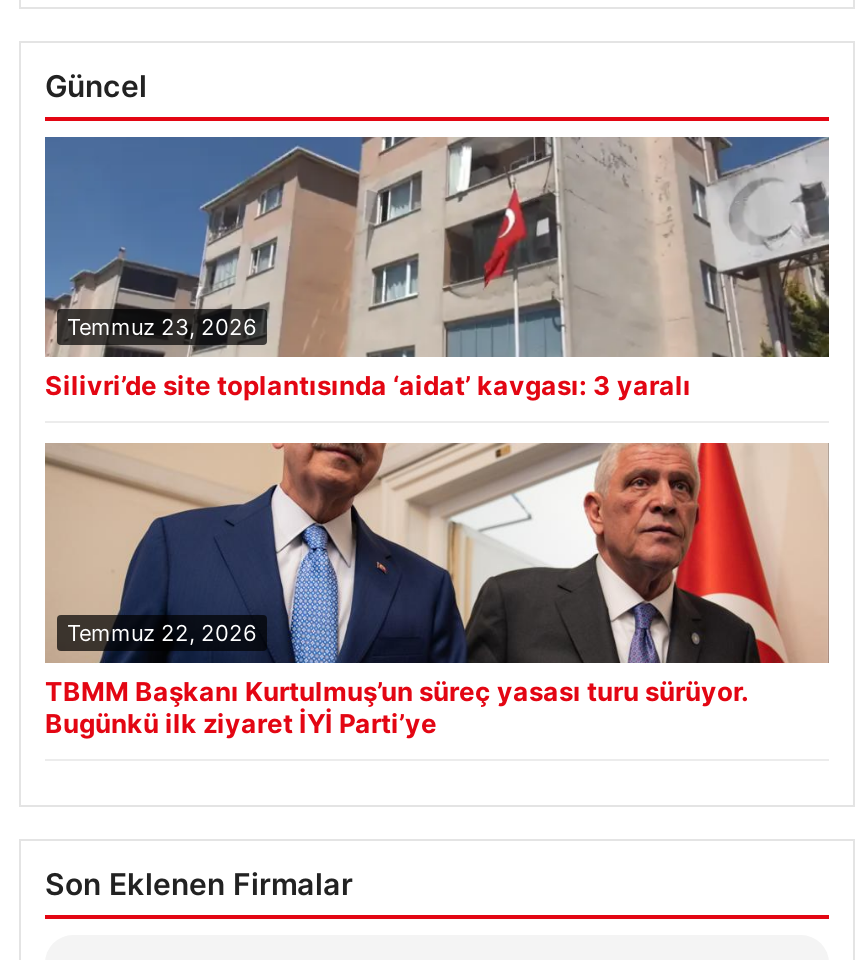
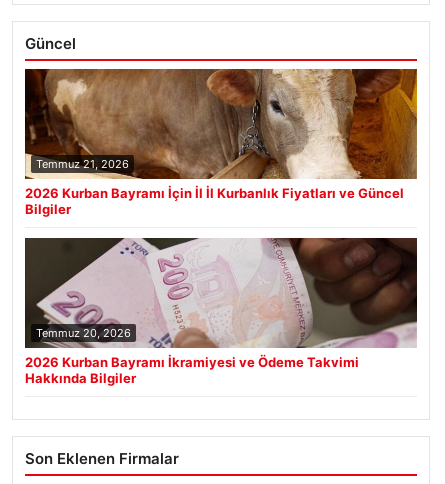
- [image]
- Temmuz 23, 2026
+ [image]
+ Temmuz 21, 2026

- Silivri’de site toplantısında ‘aidat’ kavgası: 3 yaralı
+ 2026 Kurban Bayramı İçin İl İl Kurbanlık Fiyatları ve Güncel
+ Bilgiler

- [image]
- Temmuz 22, 2026
+ [image]
+ Temmuz 20, 2026

- TBMM Başkanı Kurtulmuş’un süreç yasası turu sürüyor.
- Bugünkü ilk ziyaret İYİ Parti’ye
+ 2026 Kurban Bayramı İkramiyesi ve Ödeme Takvimi
+ Hakkında Bilgiler
